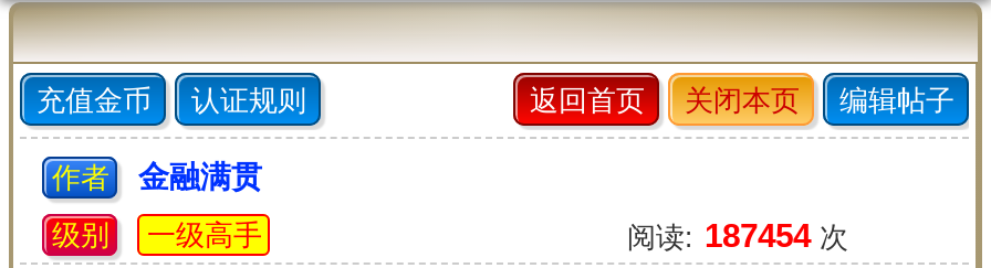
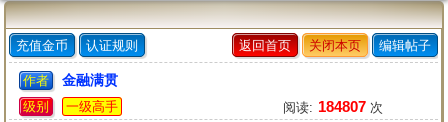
- 阅读: 187454次
+ 阅读: 184807次
